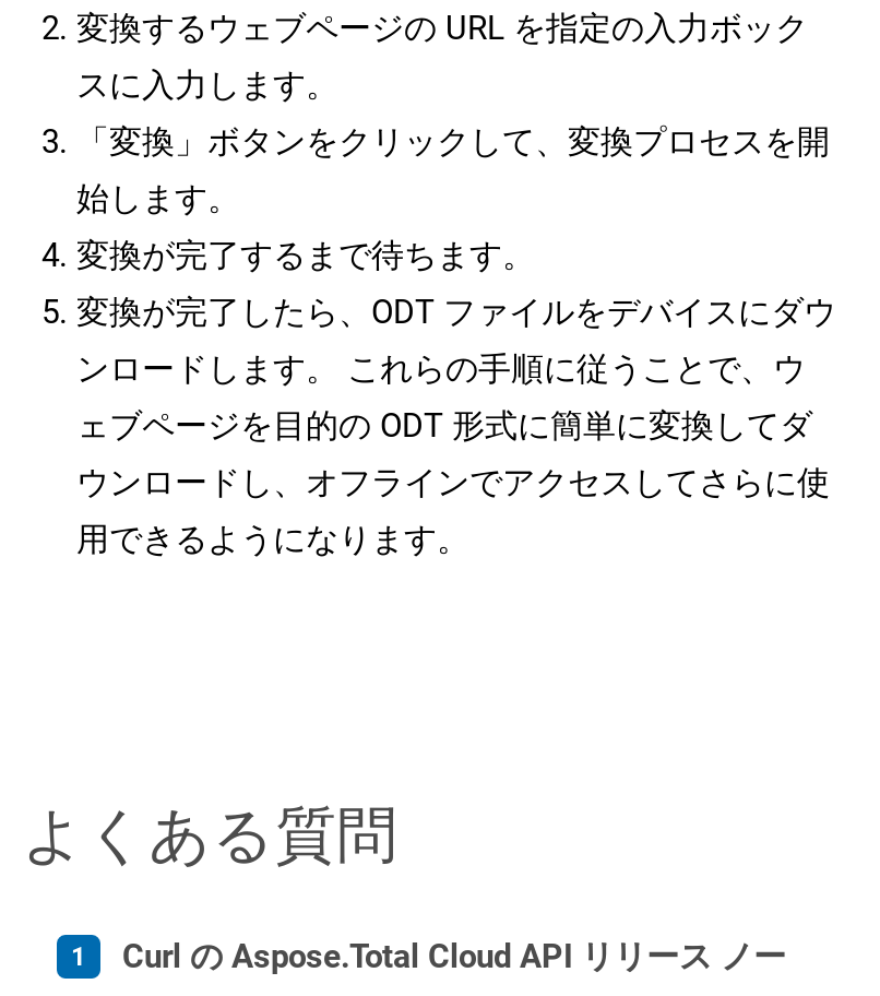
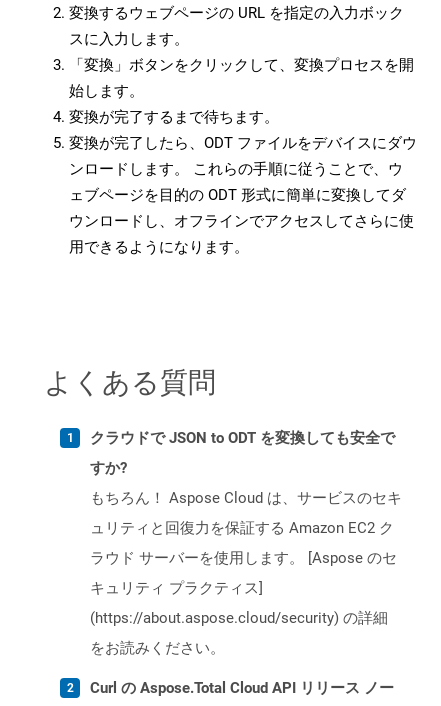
+ クラウドで JSON to ODT を変換しても安全で
+ すか?
+ もちろん！ Aspose Cloud は、サービスのセキ
+ ュリティと回復力を保証する Amazon EC2 ク
+ ラウド サーバーを使用します。 [Aspose のセ
+ キュリティ プラクティス]
+ (https://about.aspose.cloud/security) の詳細
+ をお読みください。
